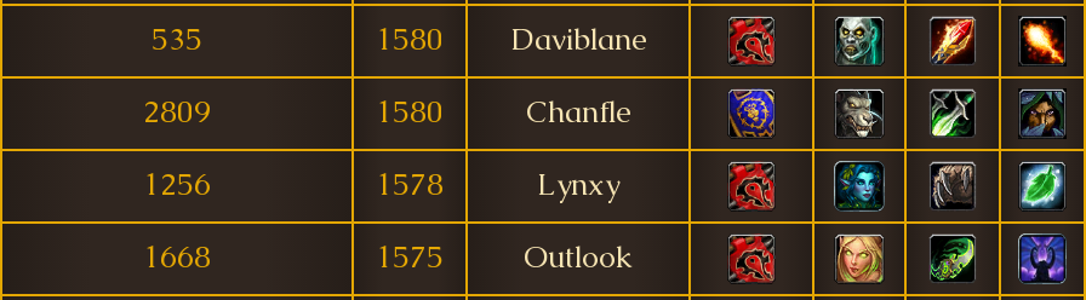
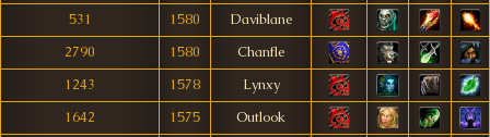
- 535
+ 531

- 2809
+ 2790

- 1256
+ 1243

- 1668
+ 1642
